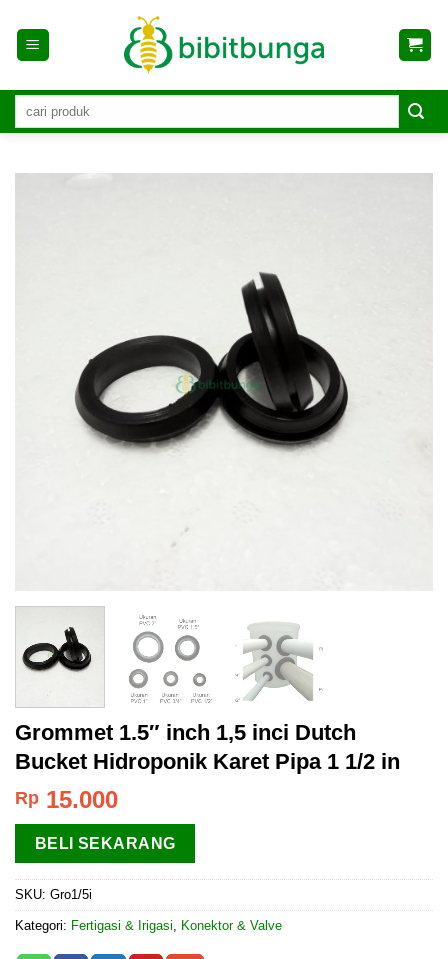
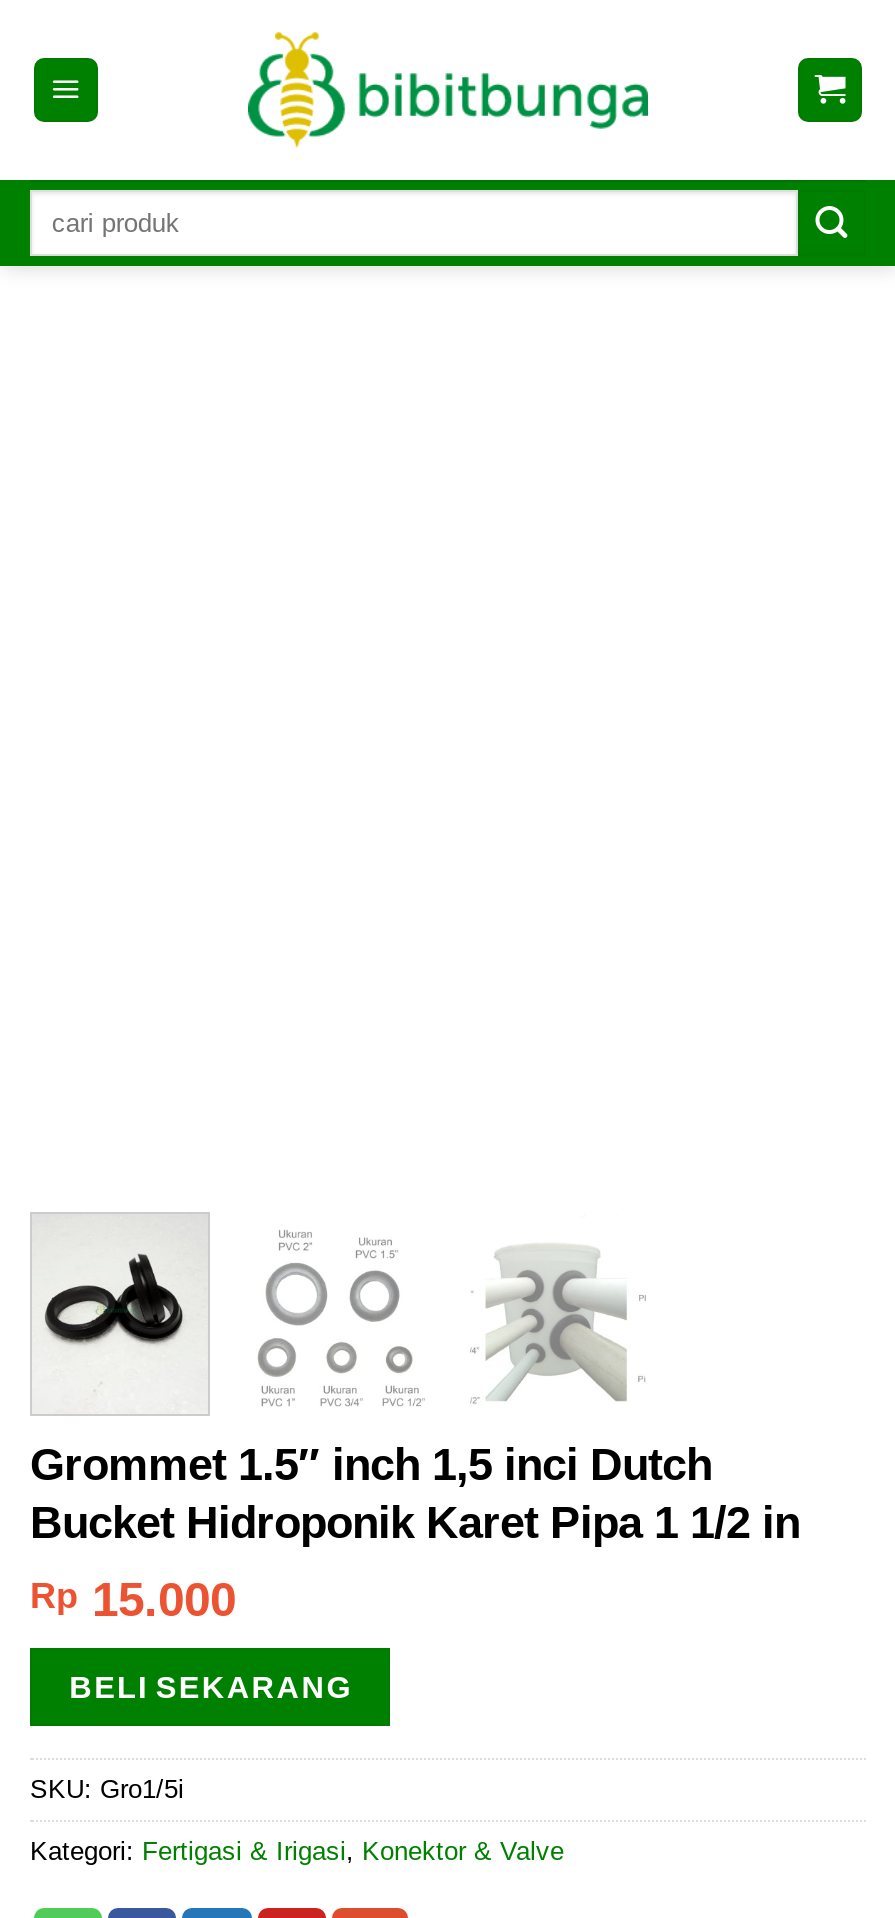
- [image]
